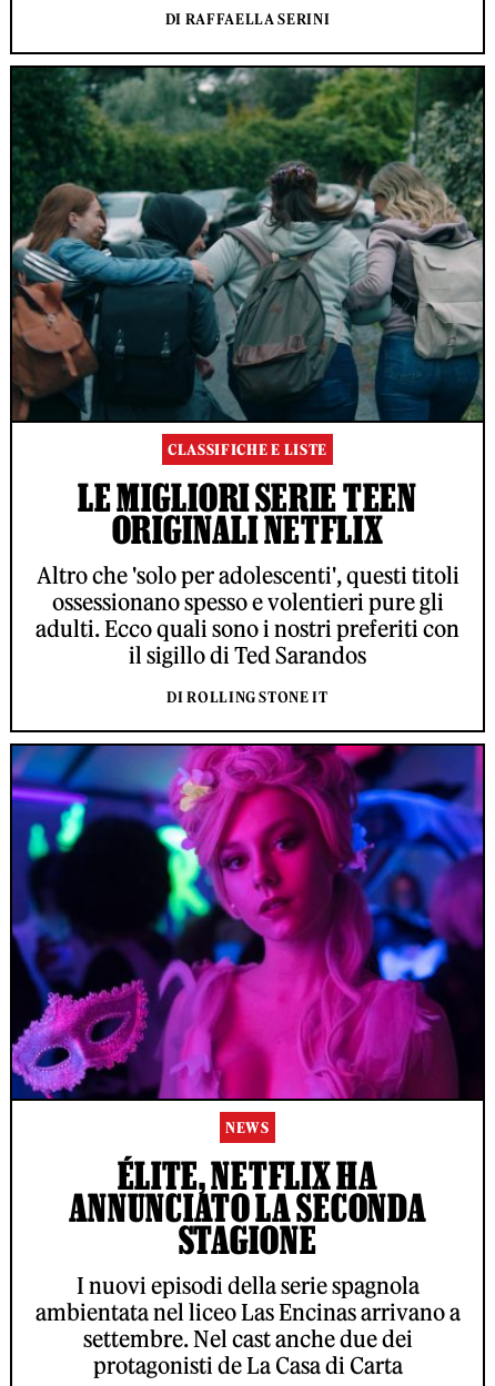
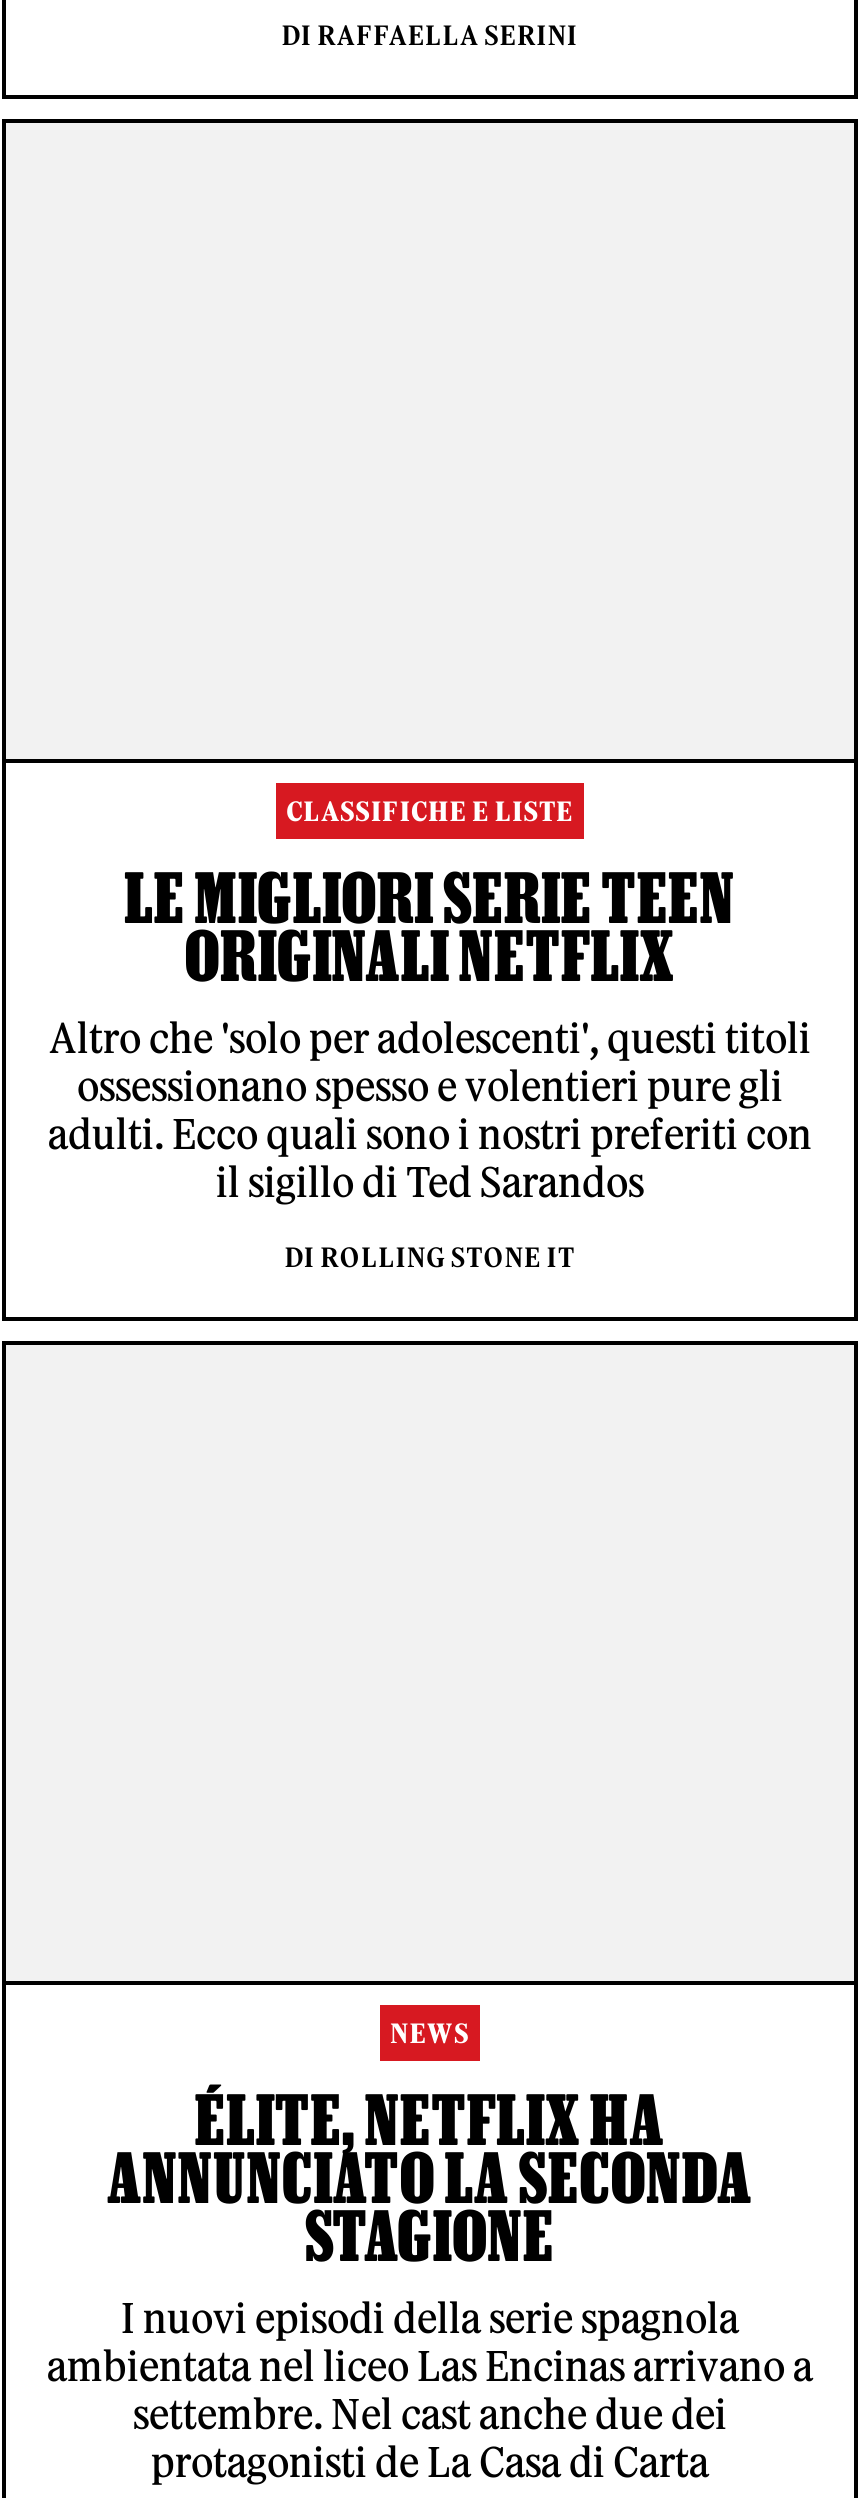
- [image]

- [image]
